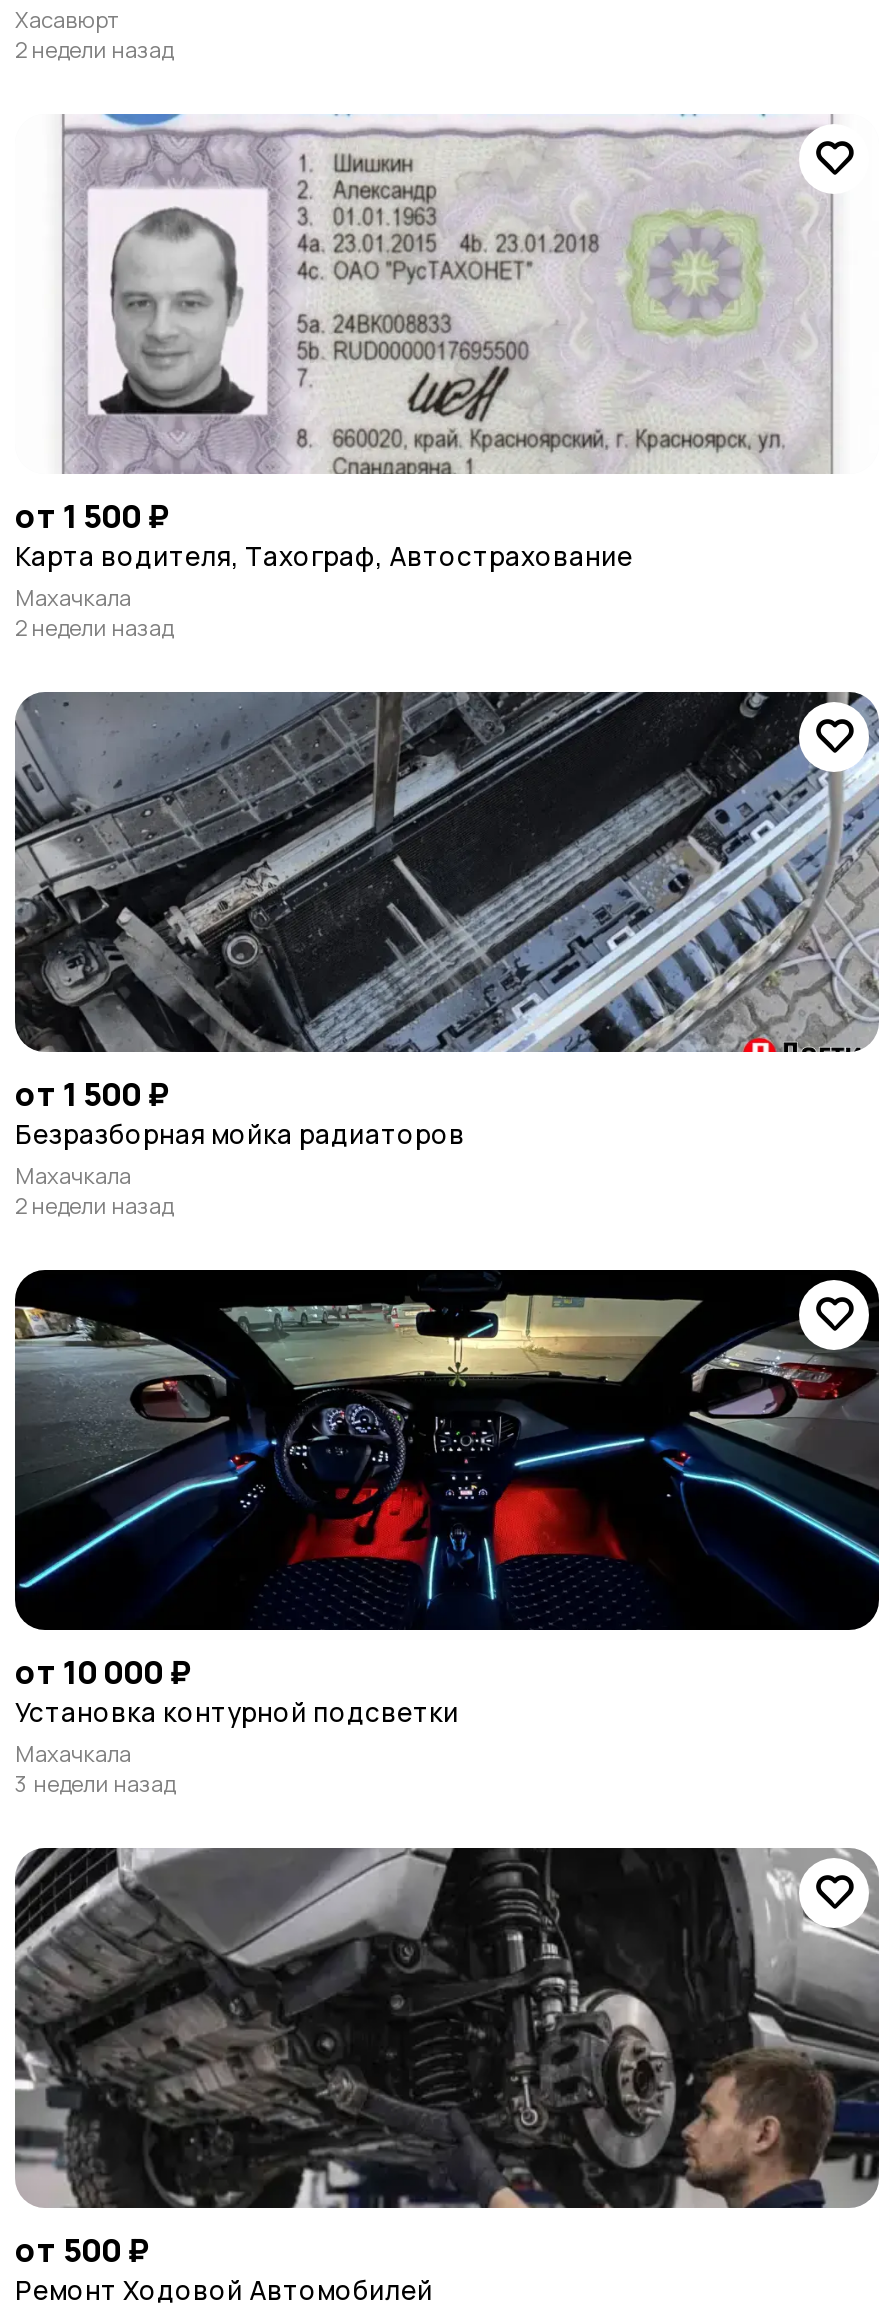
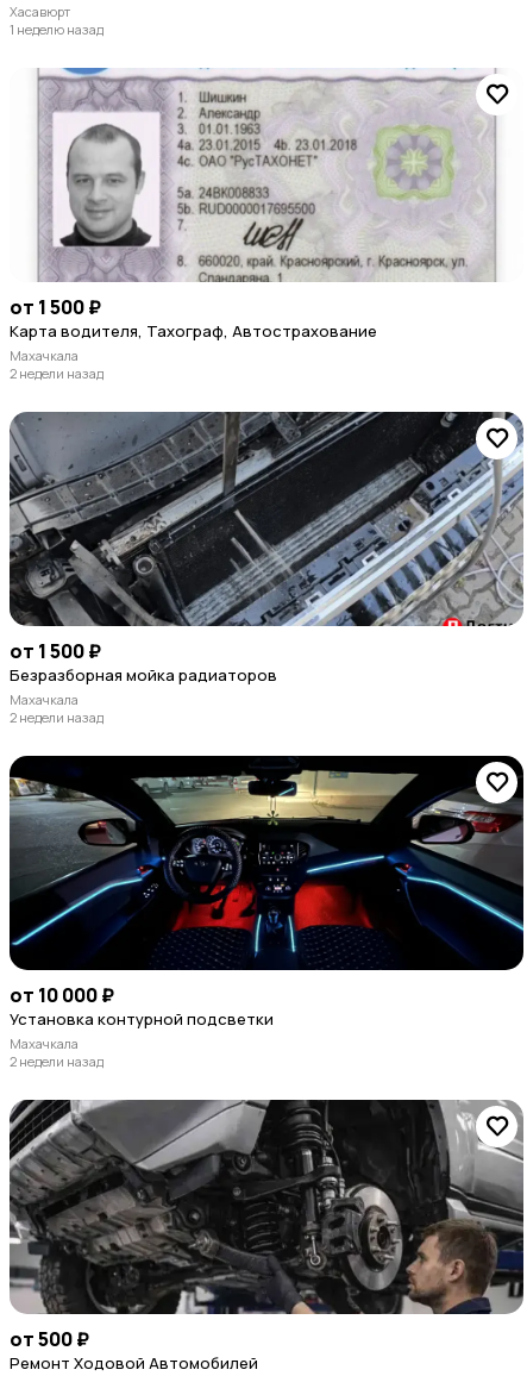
- 2 недели назад
+ 1 неделю назад

- 3 недели назад
+ 2 недели назад
